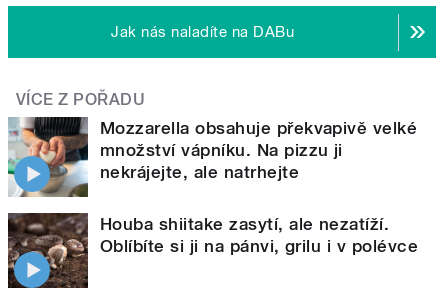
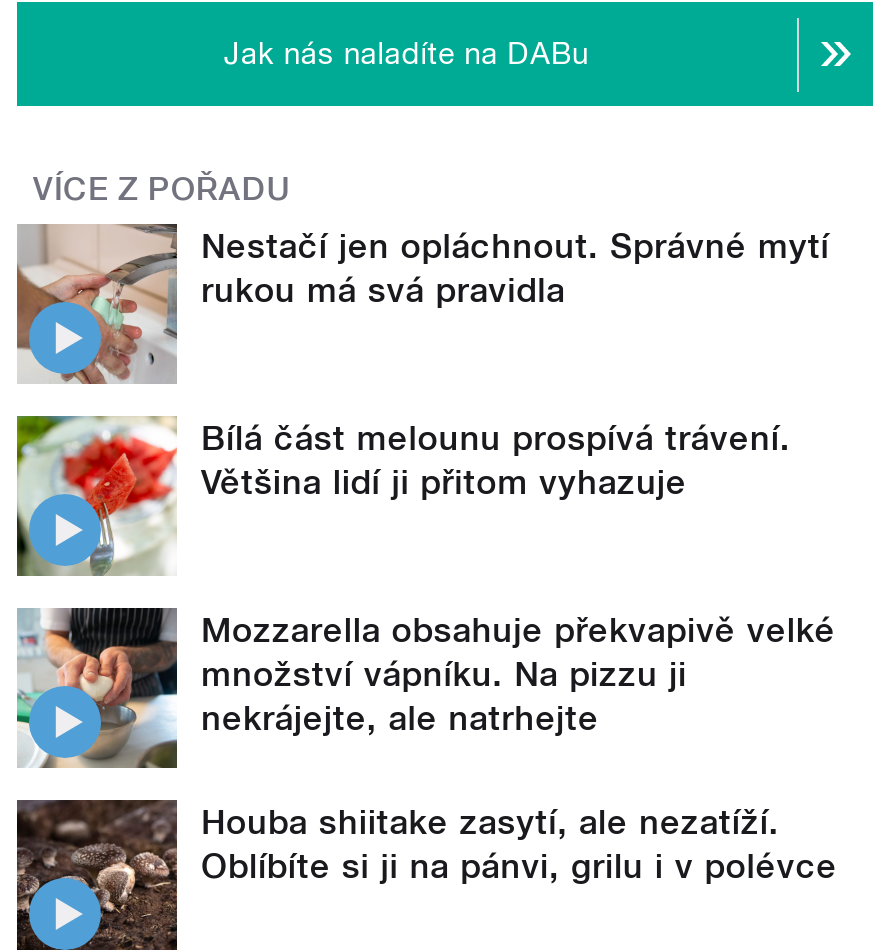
+ [image]
+ Nestačí jen opláchnout. Správné mytí
+ rukou má svá pravidla

+ [image]
+ Bílá část melounu prospívá trávení.
+ Většina lidí ji přitom vyhazuje
